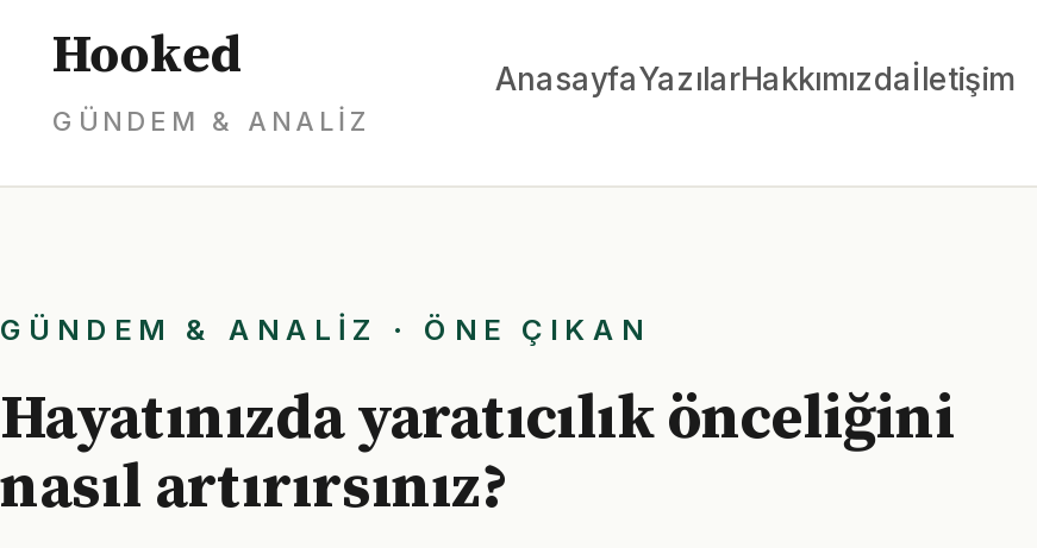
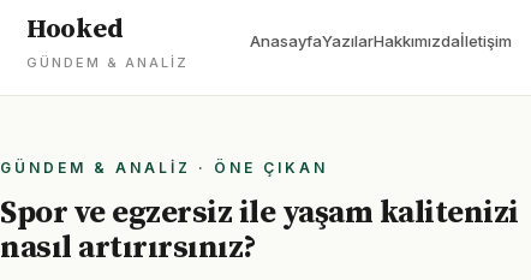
- Hayatınızda yaratıcılık önceliğini
+ Spor ve egzersiz ile yaşam kalitenizi
